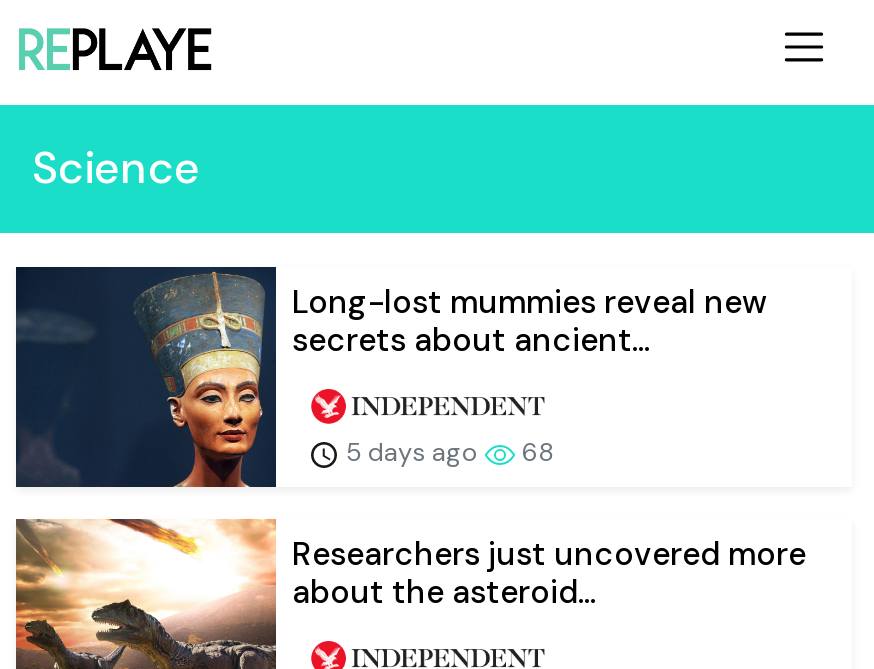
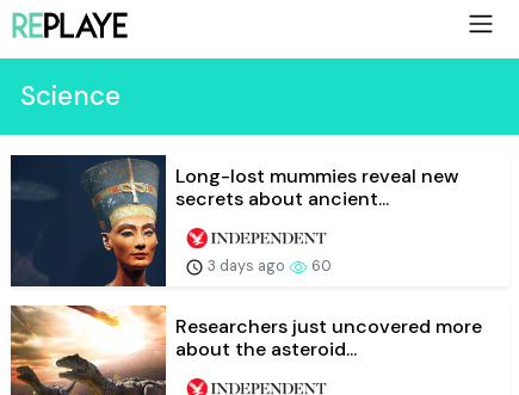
- 5 days ago
+ 3 days ago

- 68
+ 60
